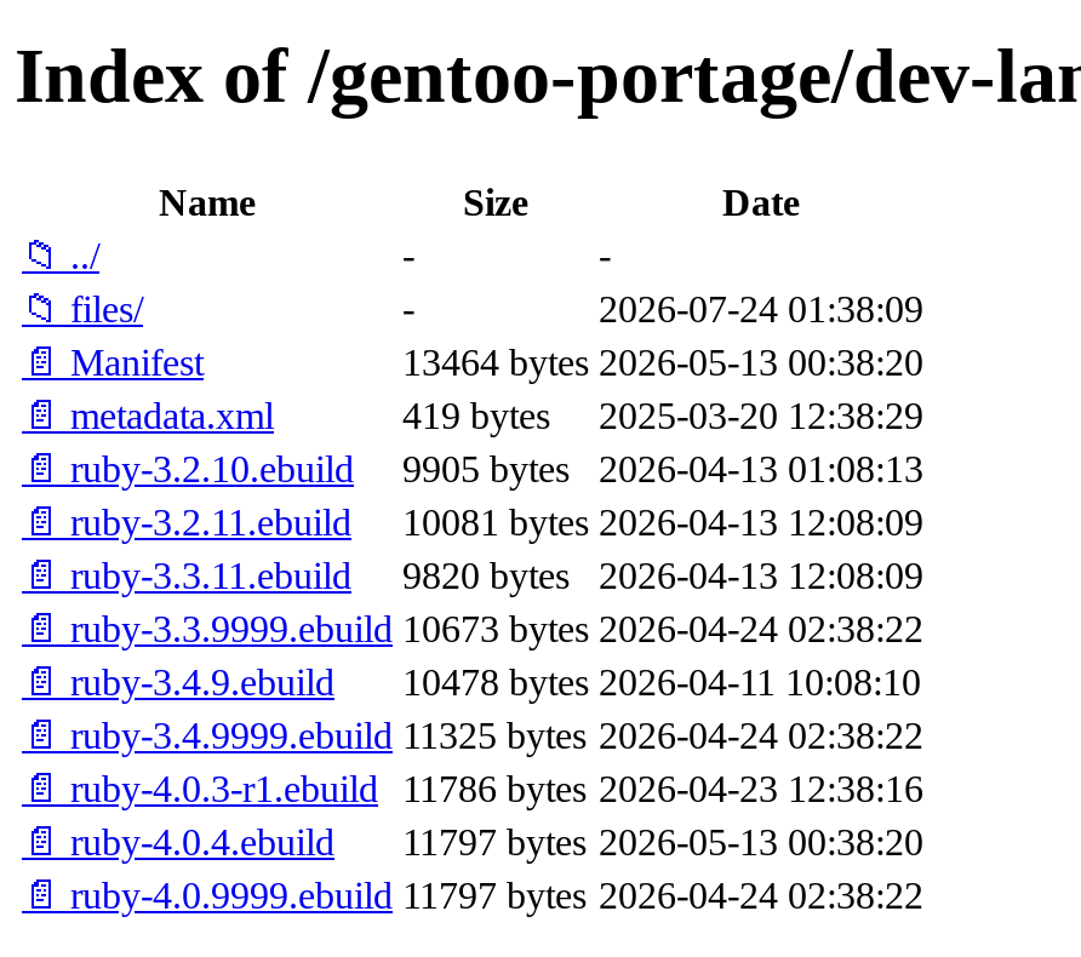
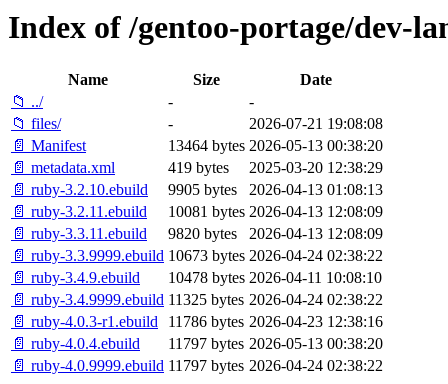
- 2026-07-24 01:38:09
+ 2026-07-21 19:08:08
